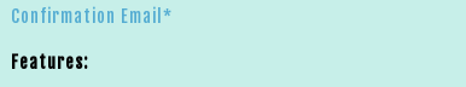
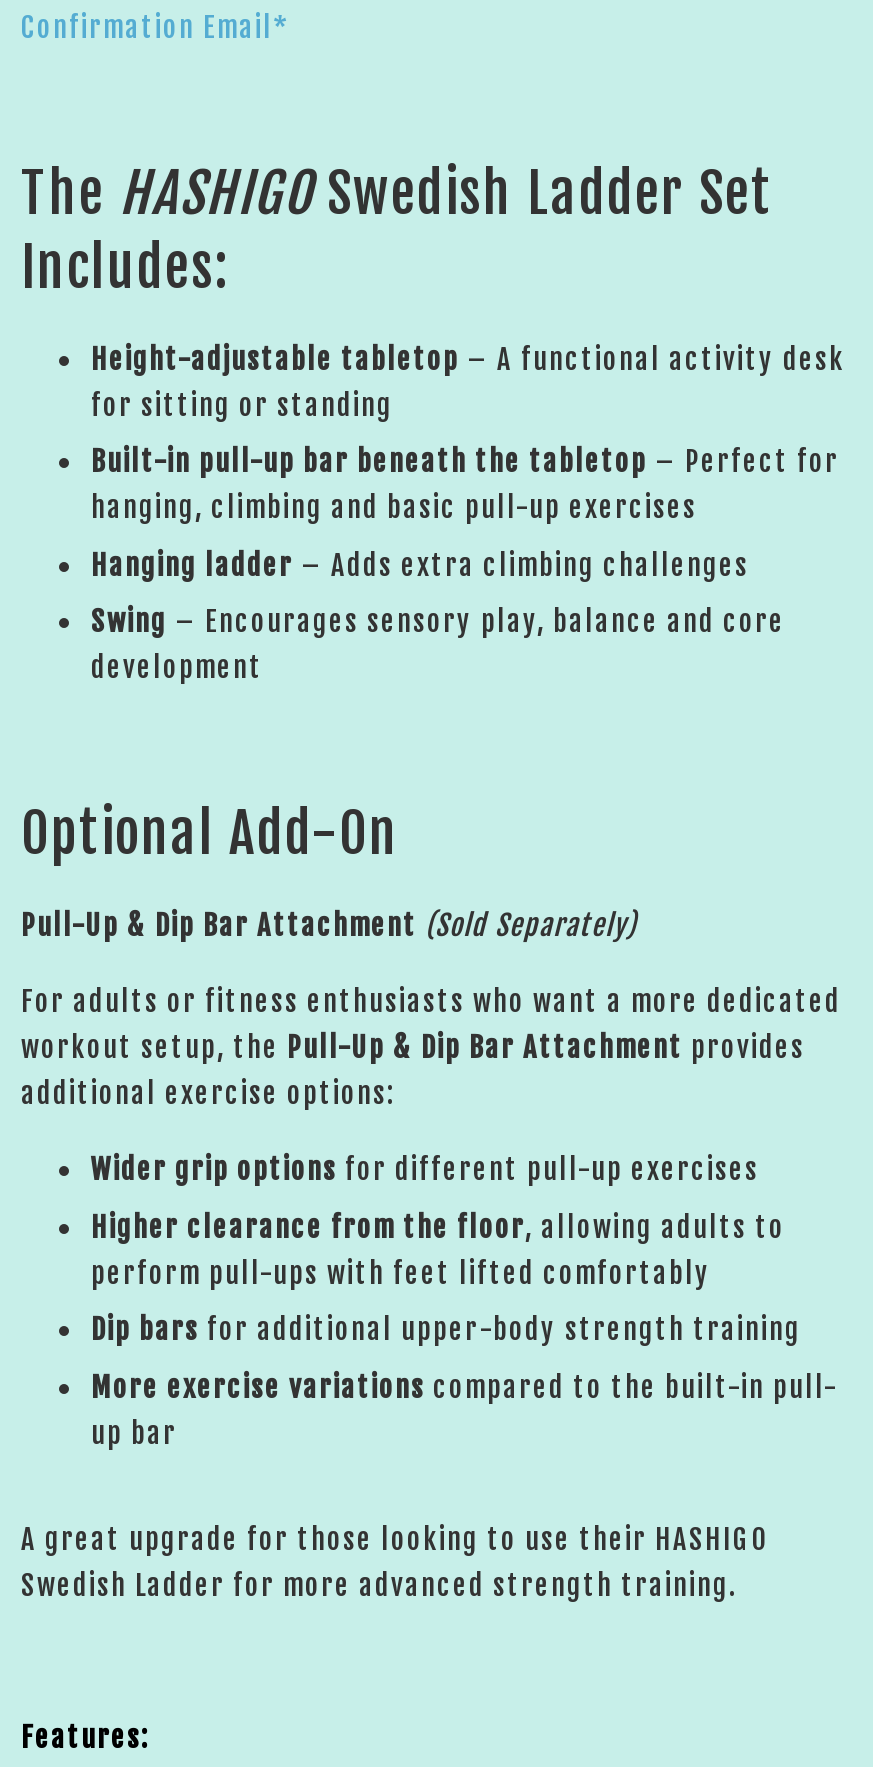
+ The HASHIGO Swedish Ladder Set
+ Includes:
+ Height-adjustable tabletop – A functional activity desk
+ for sitting or standing
+ Built-in pull-up bar beneath the tabletop – Perfect for
+ hanging, climbing and basic pull-up exercises
+ Hanging ladder – Adds extra climbing challenges
+ Swing – Encourages sensory play, balance and core
+ development
+ Optional Add-On
+ Pull-Up & Dip Bar Attachment (Sold Separately)
+ For adults or fitness enthusiasts who want a more dedicated
+ workout setup, the Pull-Up & Dip Bar Attachment provides
+ additional exercise options:
+ Wider grip options for different pull-up exercises
+ Higher clearance from the floor, allowing adults to
+ perform pull-ups with feet lifted comfortably
+ Dip bars for additional upper-body strength training
+ More exercise variations compared to the built-in pull-
+ up bar
+ A great upgrade for those looking to use their HASHIGO
+ Swedish Ladder for more advanced strength training.
